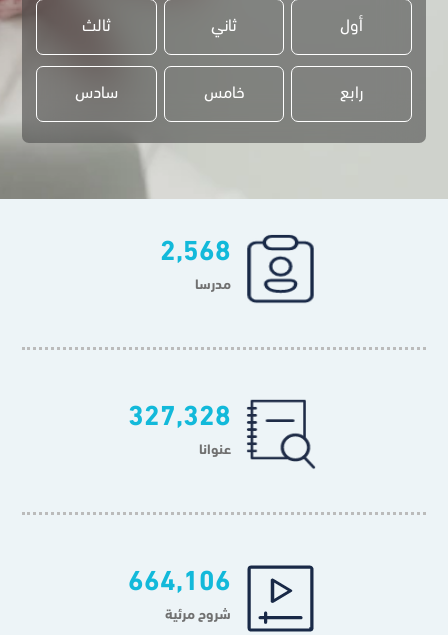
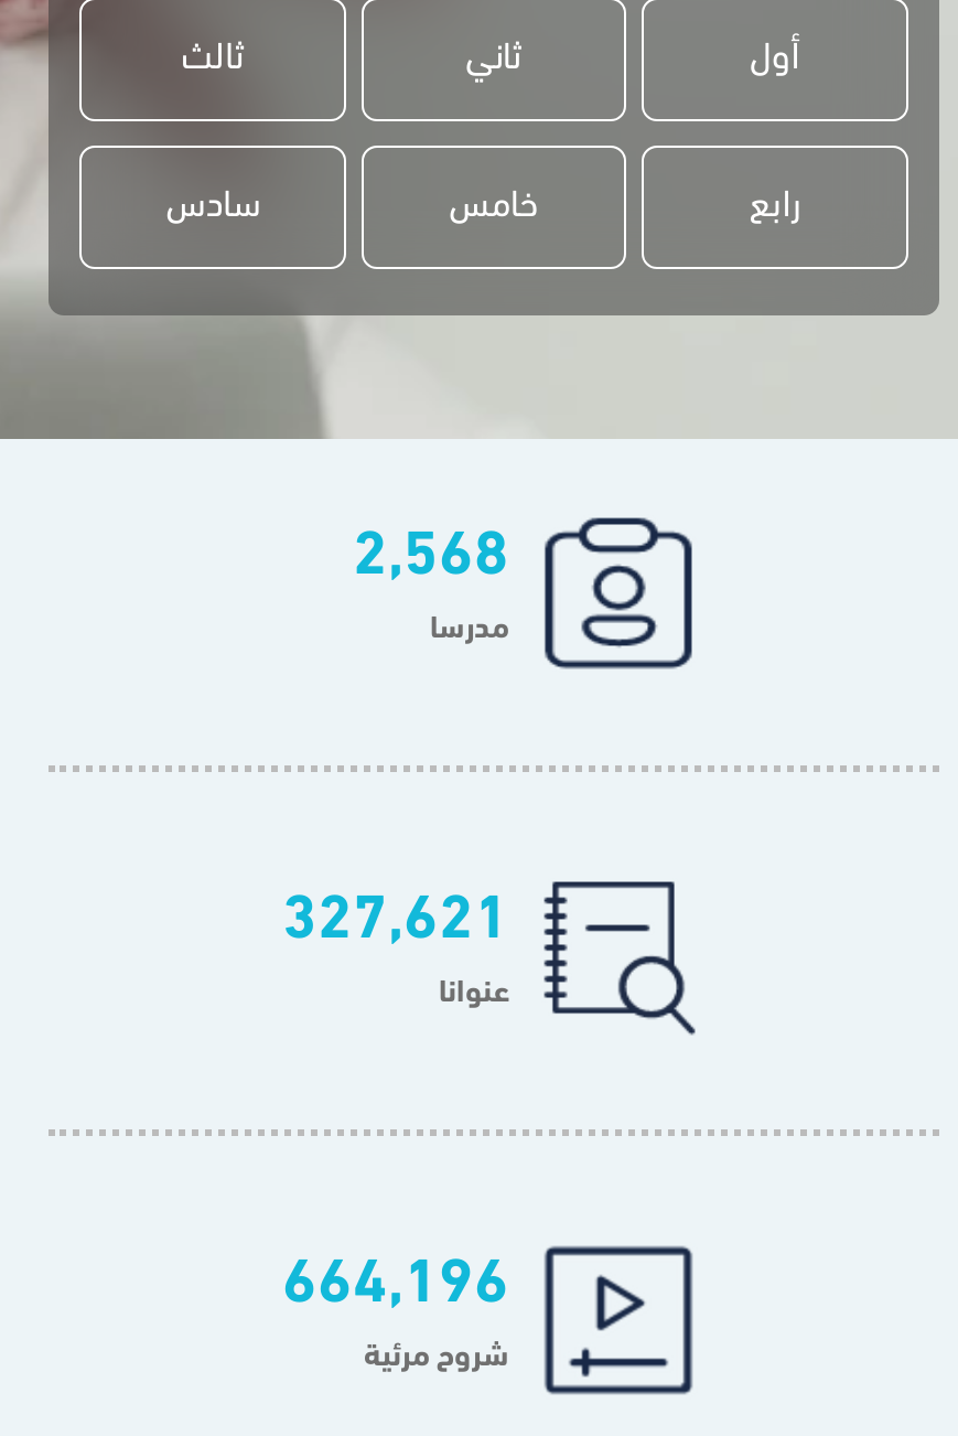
- 327,328
+ 327,621

- 664,106
+ 664,196
